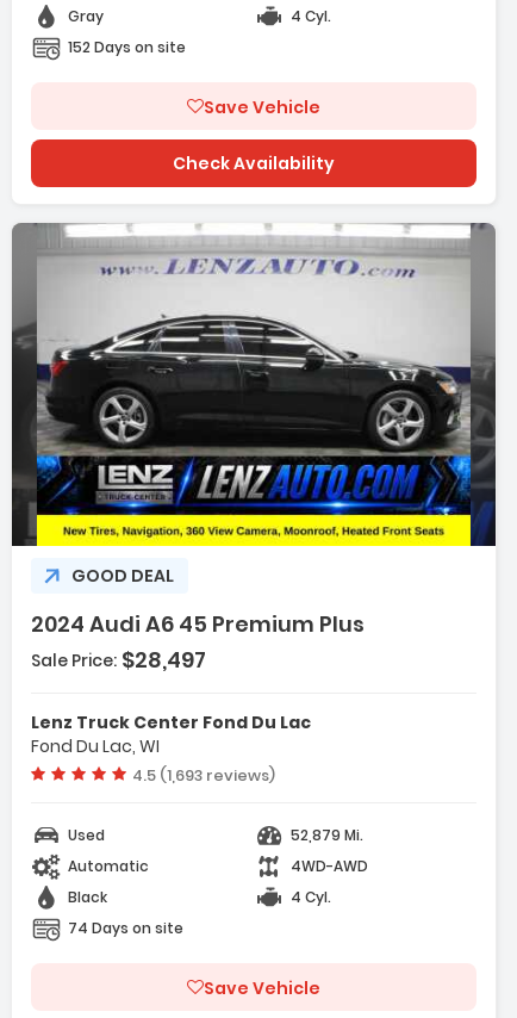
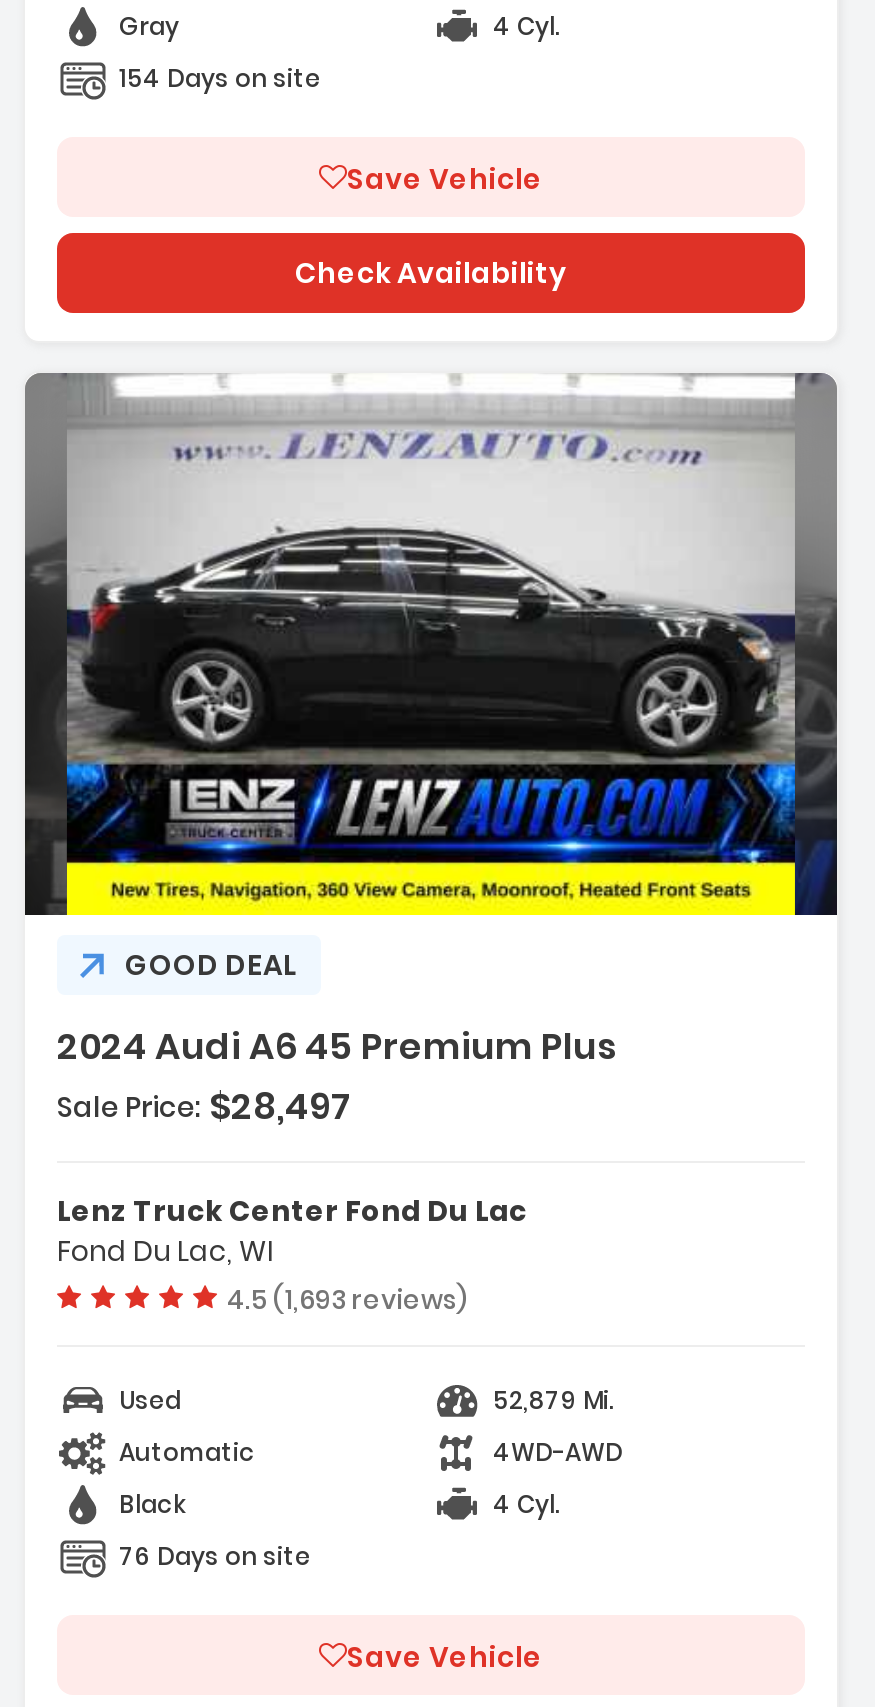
- 152 Days on site
+ 154 Days on site

- 74 Days on site
+ 76 Days on site
